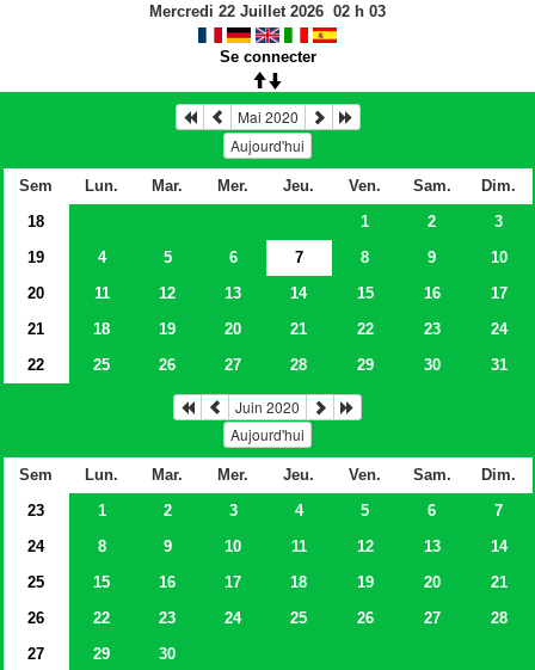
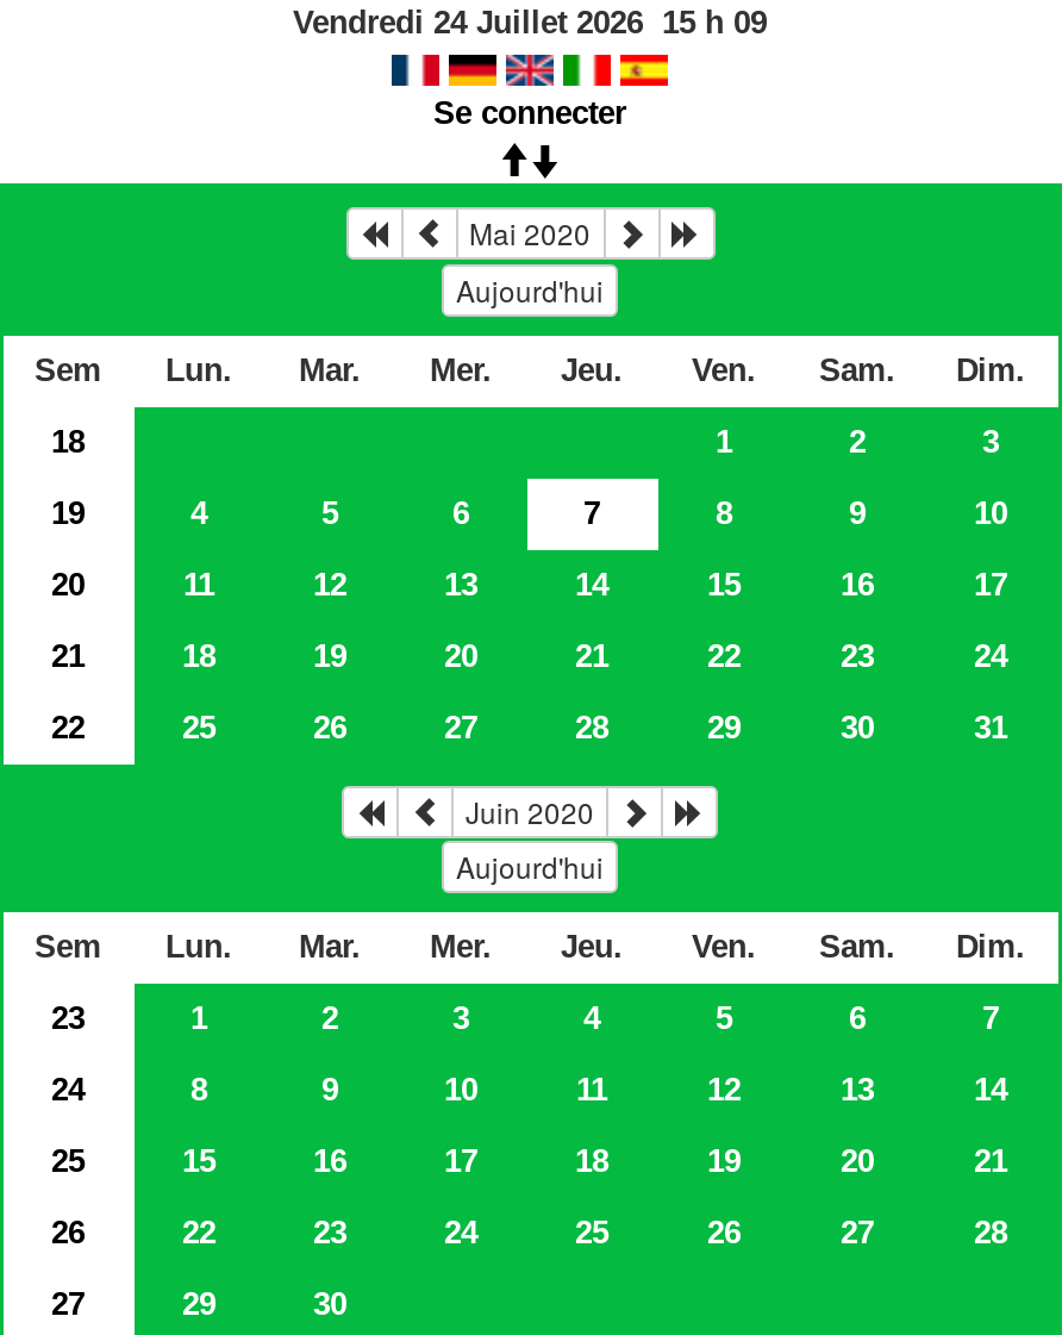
- Mercredi 22 Juillet 2026 02 h 03
+ Vendredi 24 Juillet 2026 15 h 09
